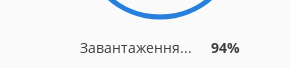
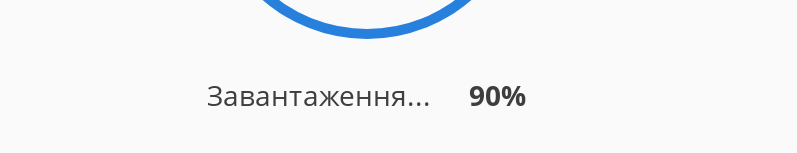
- Завантаження... 94%
+ Завантаження... 90%
